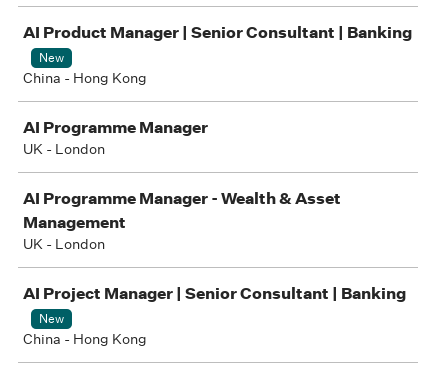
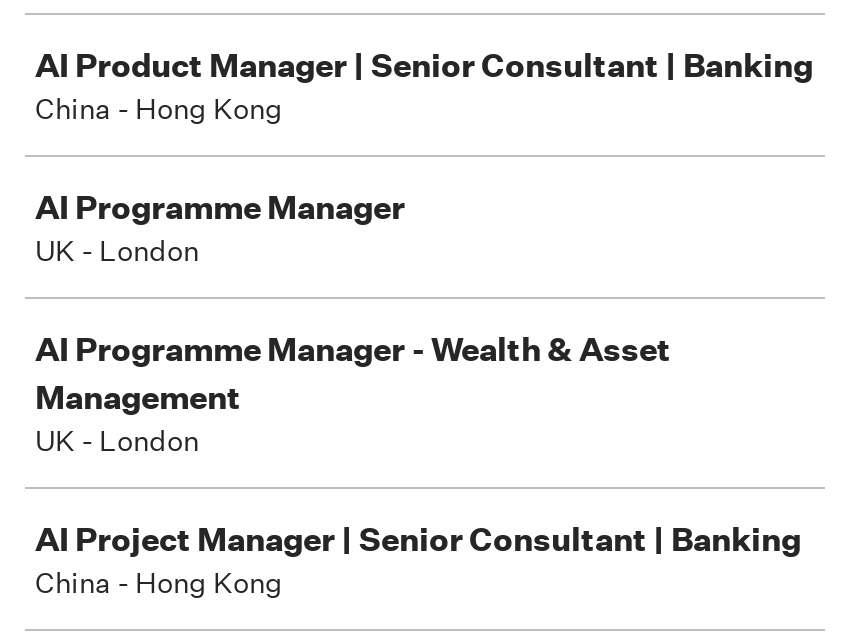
- New

- New
